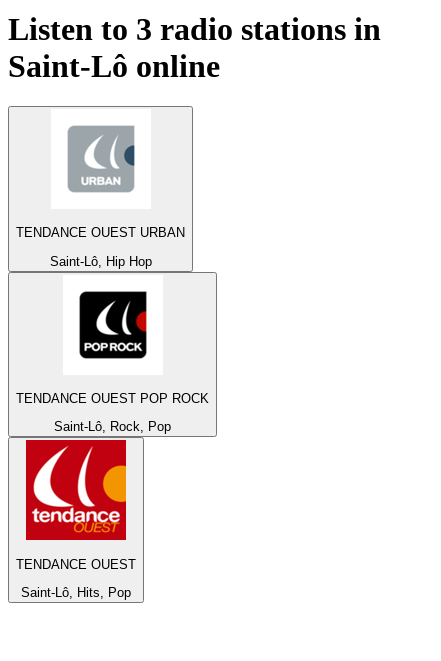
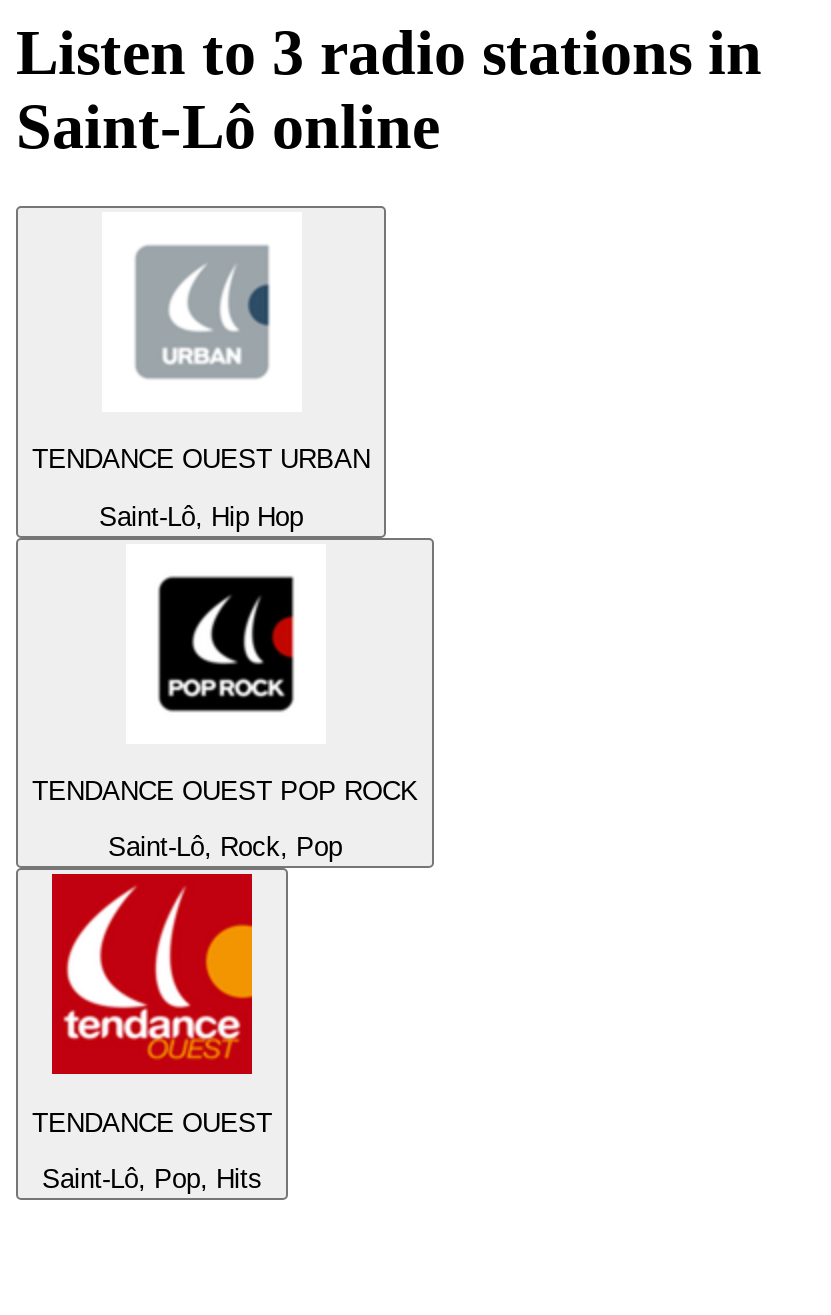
- Saint-Lô, Hits, Pop
+ Saint-Lô, Pop, Hits
